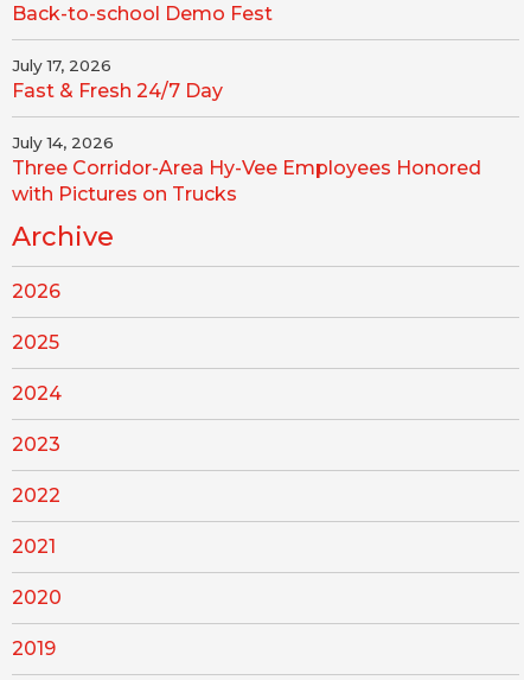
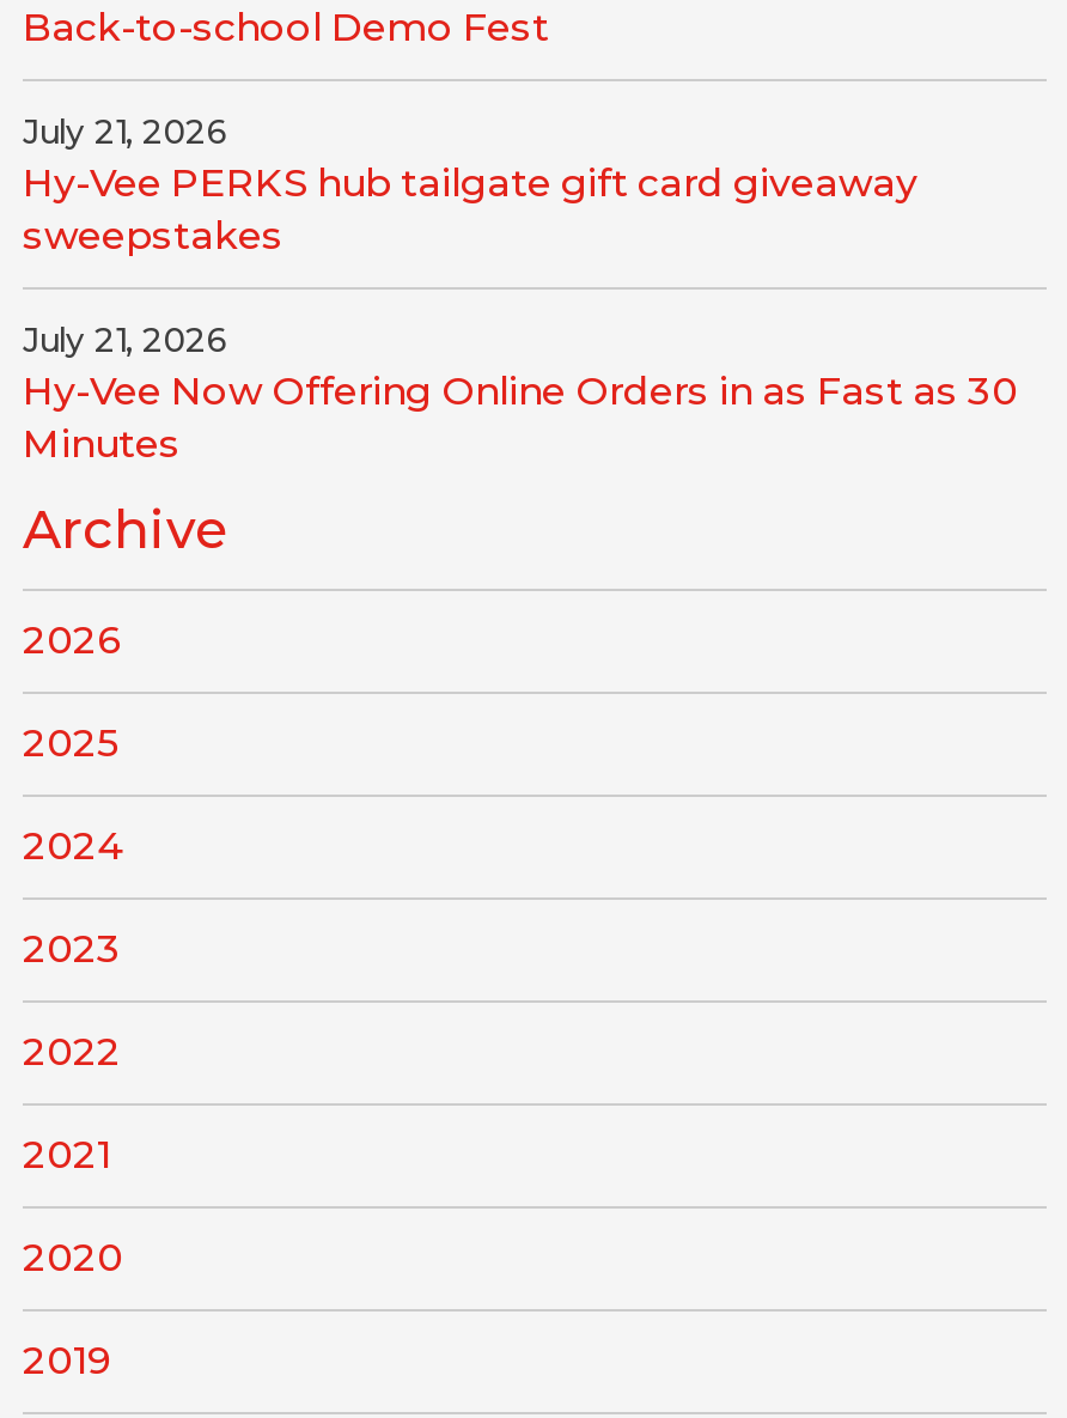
- July 17, 2026
- Fast & Fresh 24/7 Day
+ July 21, 2026
+ Hy-Vee PERKS hub tailgate gift card giveaway
+ sweepstakes

- July 14, 2026
- Three Corridor-Area Hy-Vee Employees Honored
- with Pictures on Trucks
+ July 21, 2026
+ Hy-Vee Now Offering Online Orders in as Fast as 30
+ Minutes
